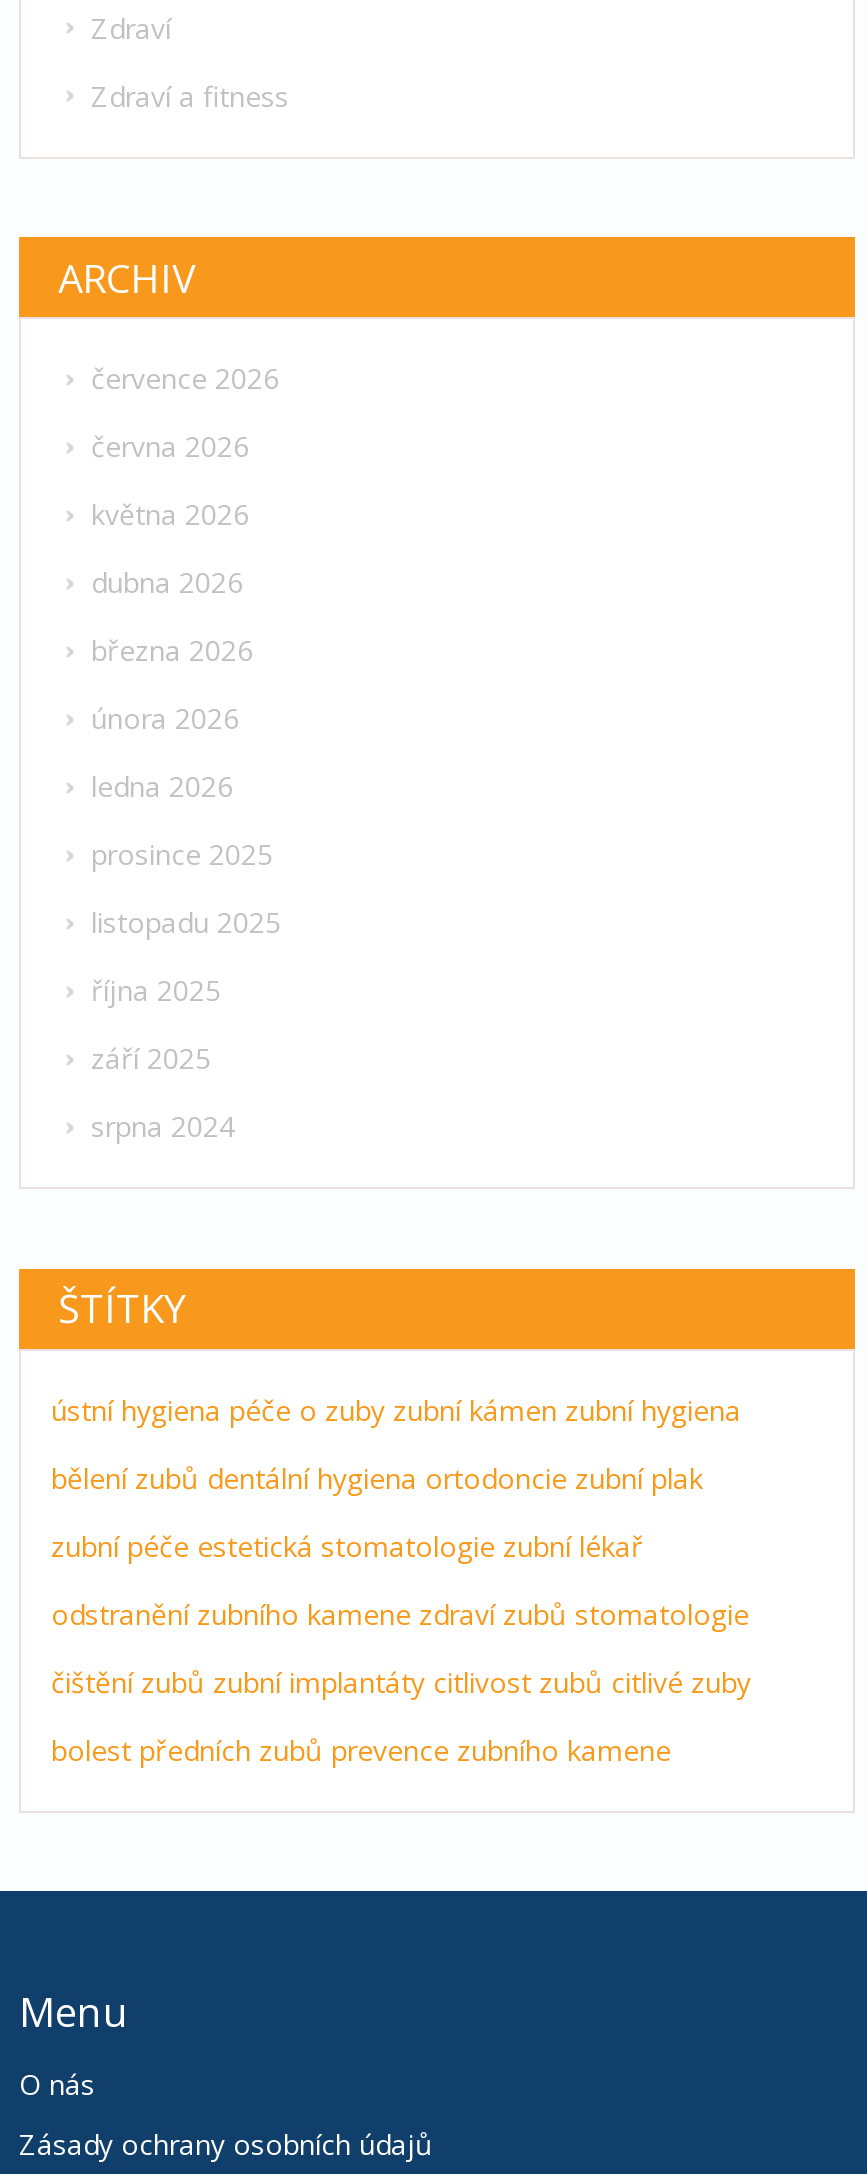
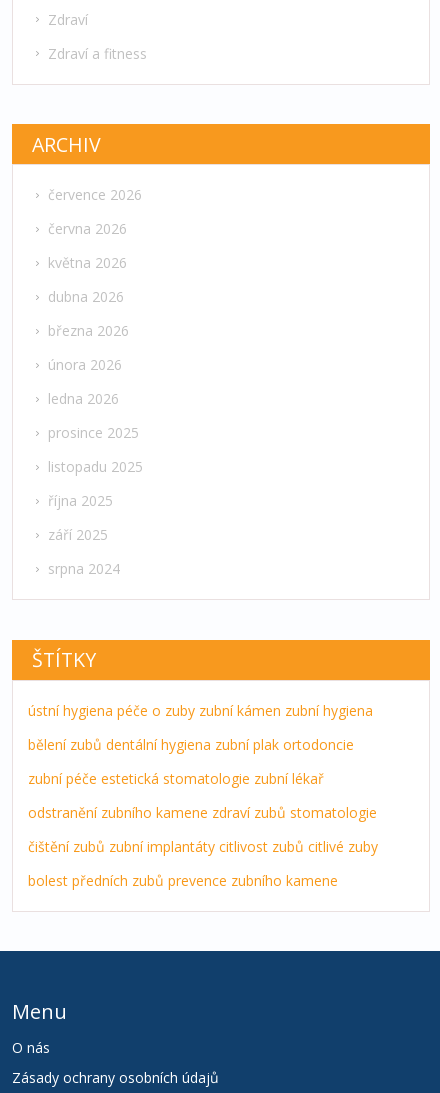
- bělení zubů dentální hygiena ortodoncie zubní plak
+ bělení zubů dentální hygiena zubní plak ortodoncie
